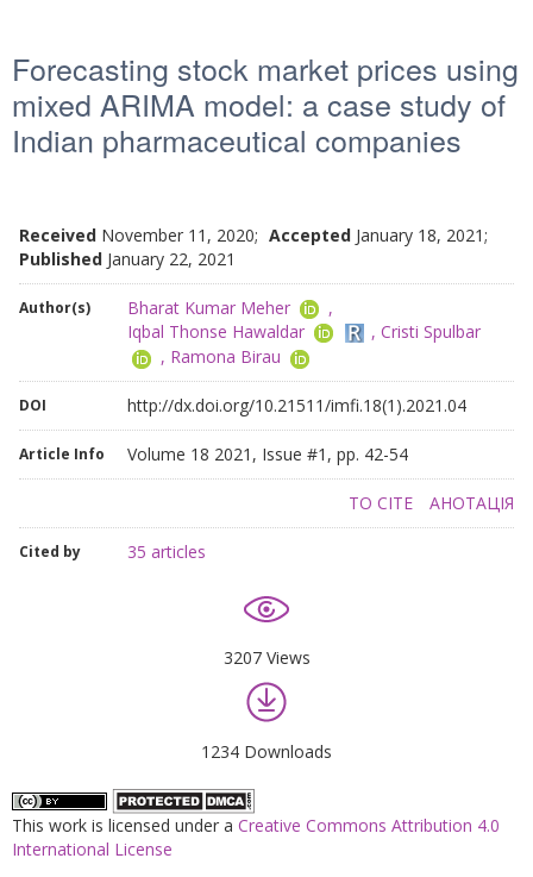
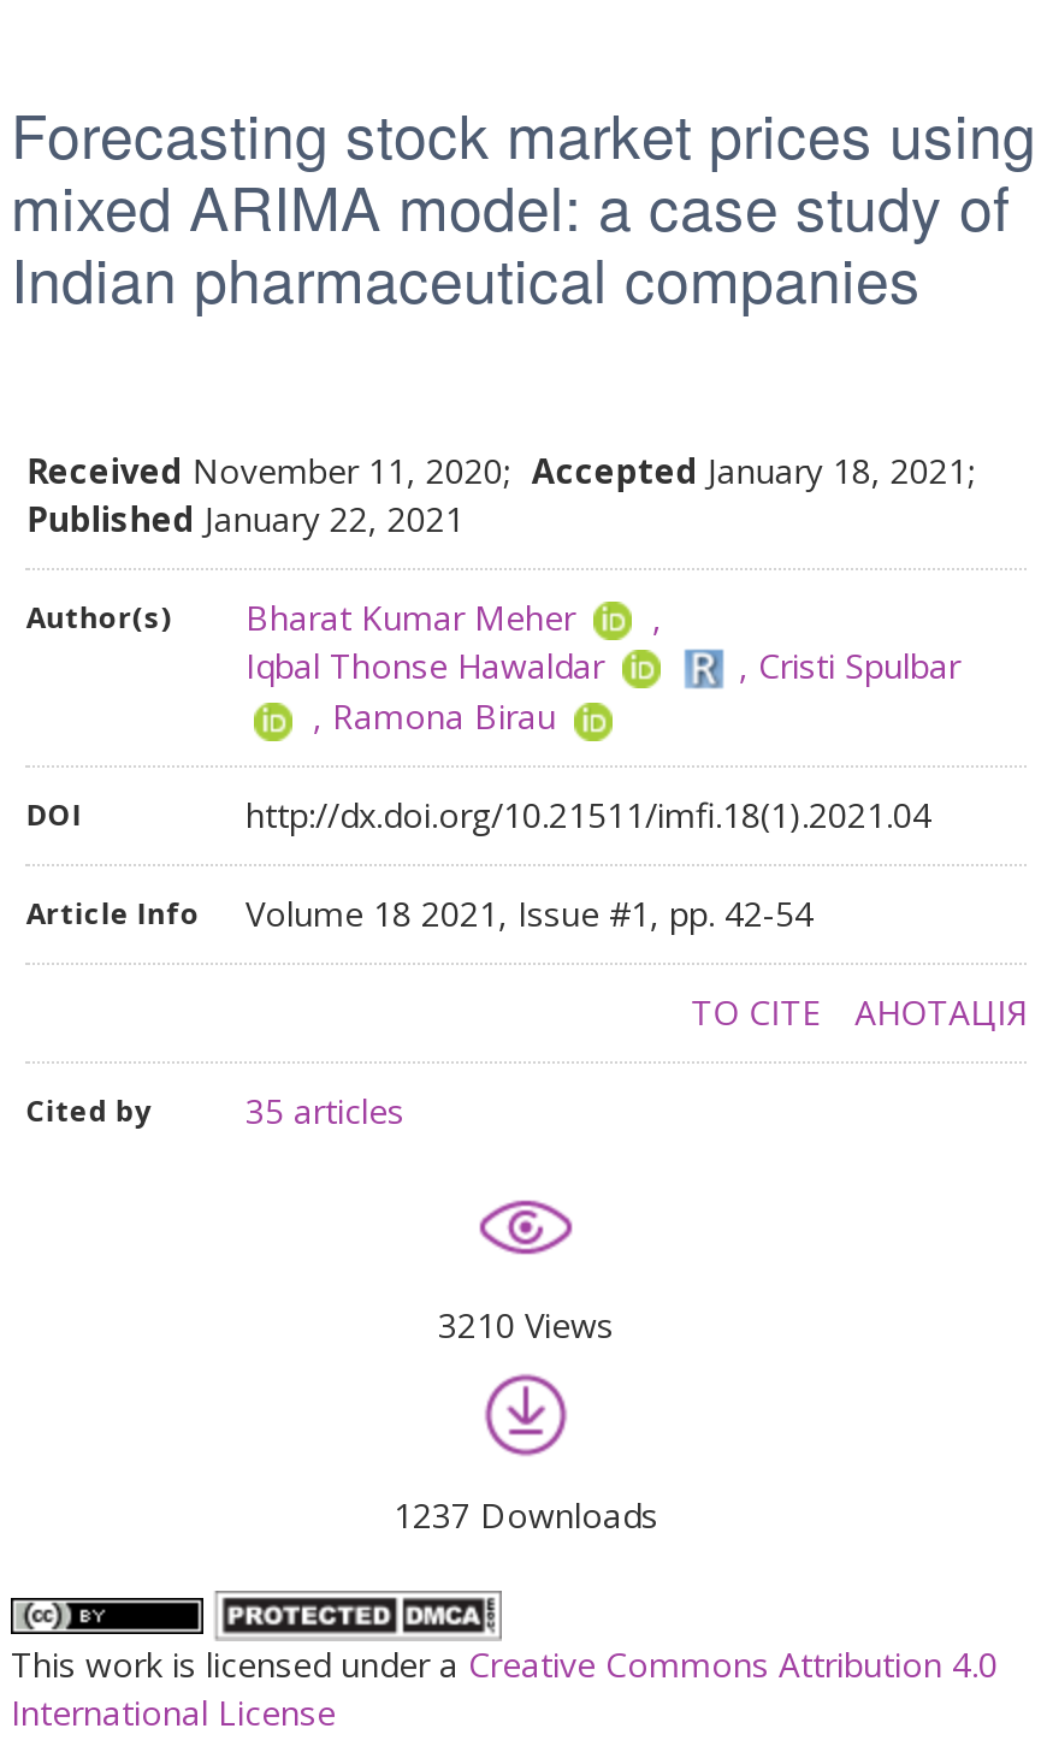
- 3207 Views
+ 3210 Views

- 1234 Downloads
+ 1237 Downloads
